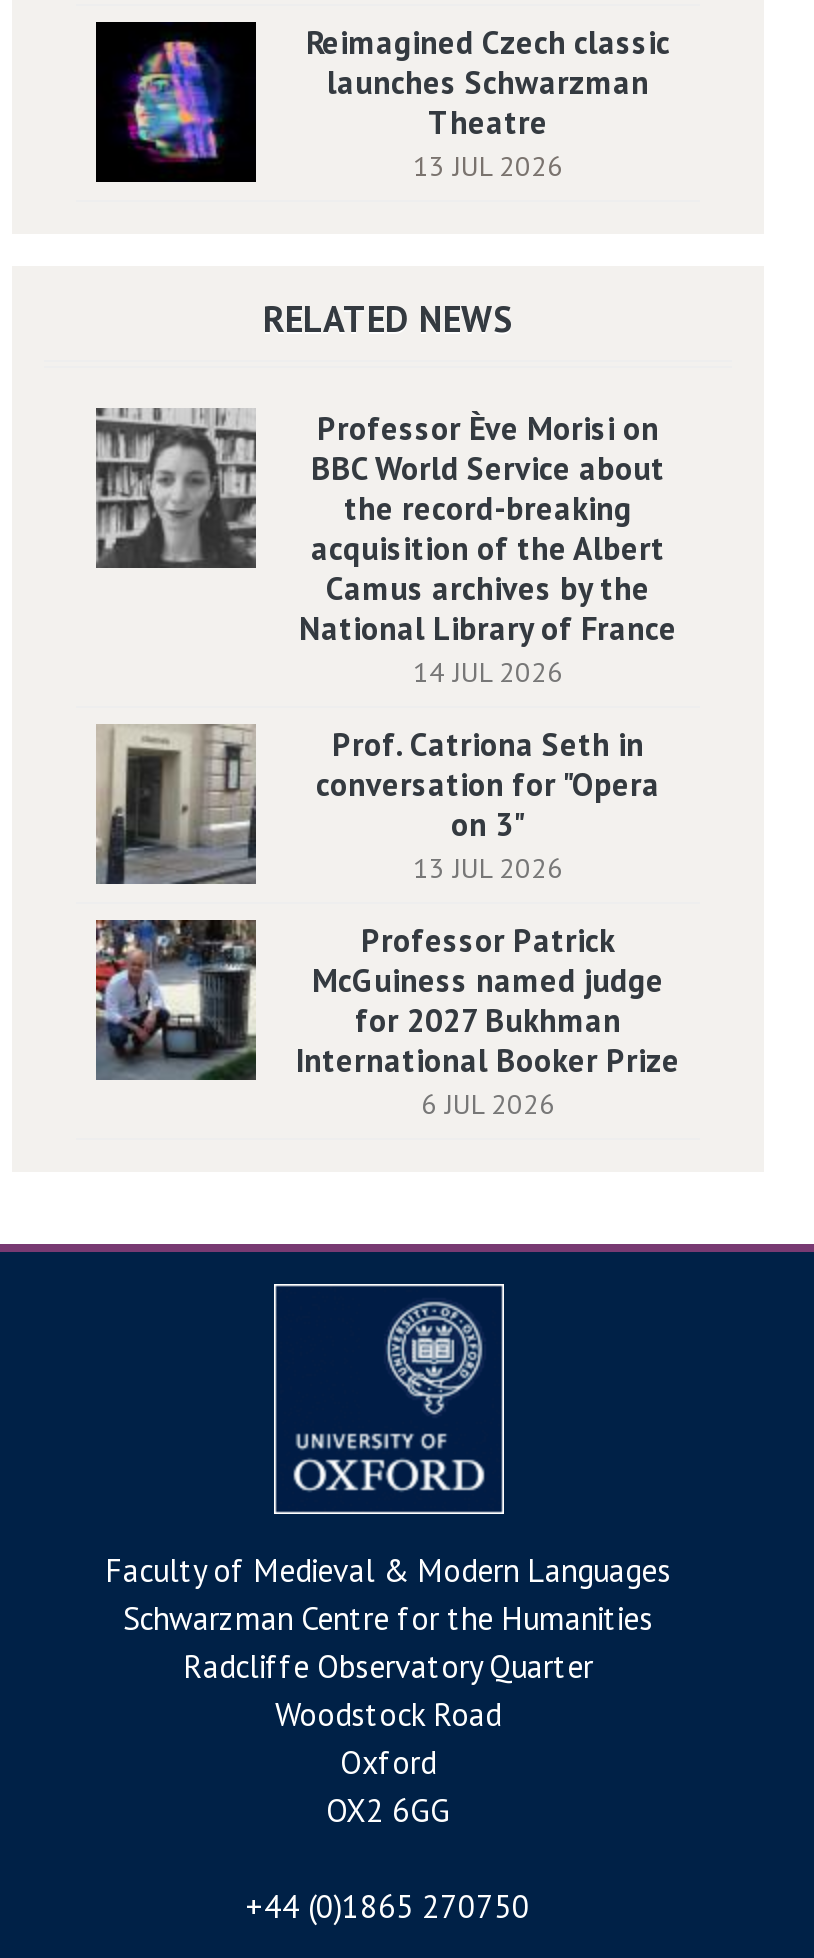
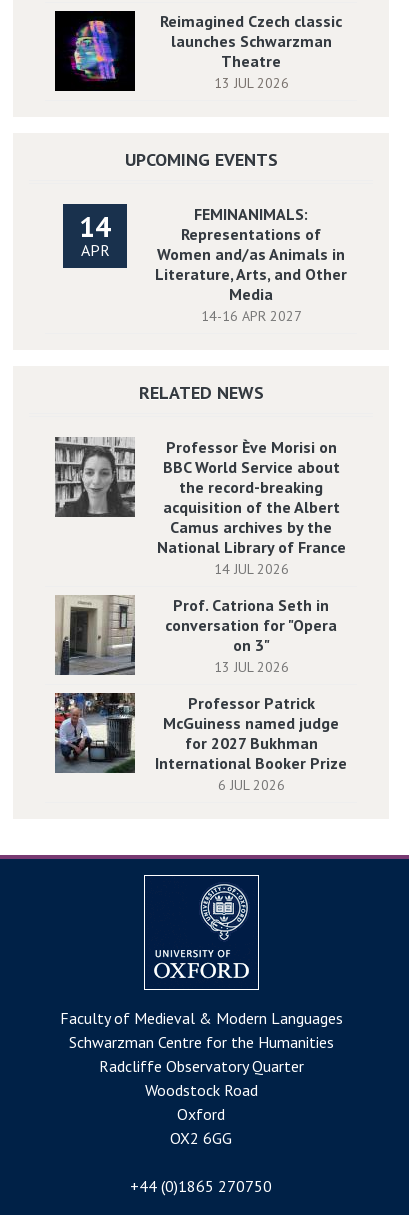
+ UPCOMING EVENTS
+ 14
+ APR

+ FEMINANIMALS:
+ Representations of
+ Women and/as Animals in
+ Literature, Arts, and Other
+ Media
+ 14-16 APR 2027
